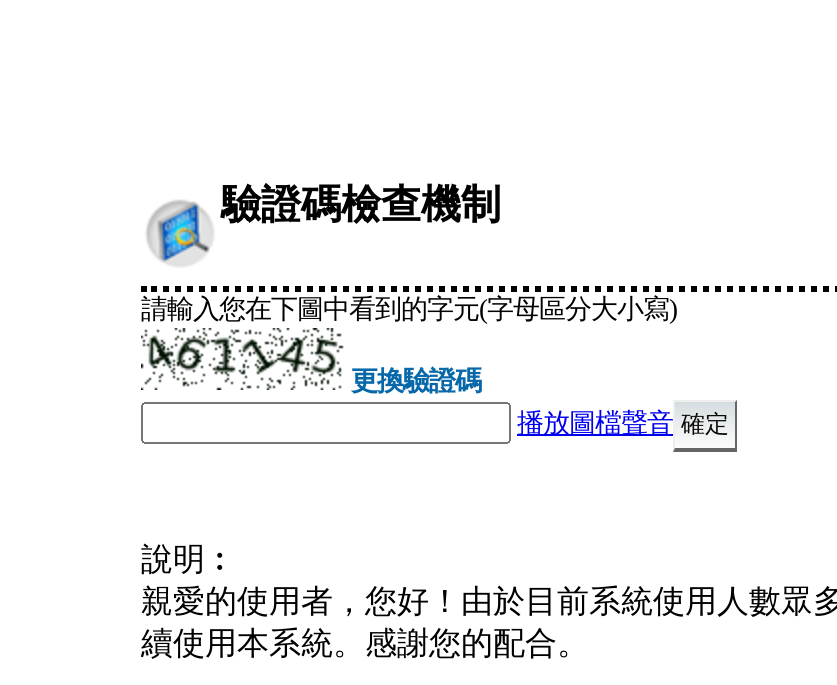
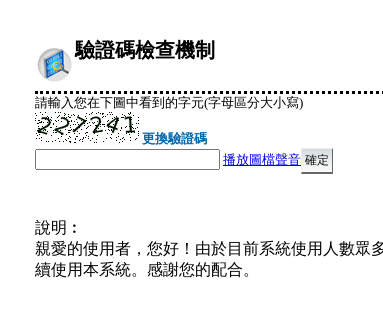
- [image]
+ [image]
